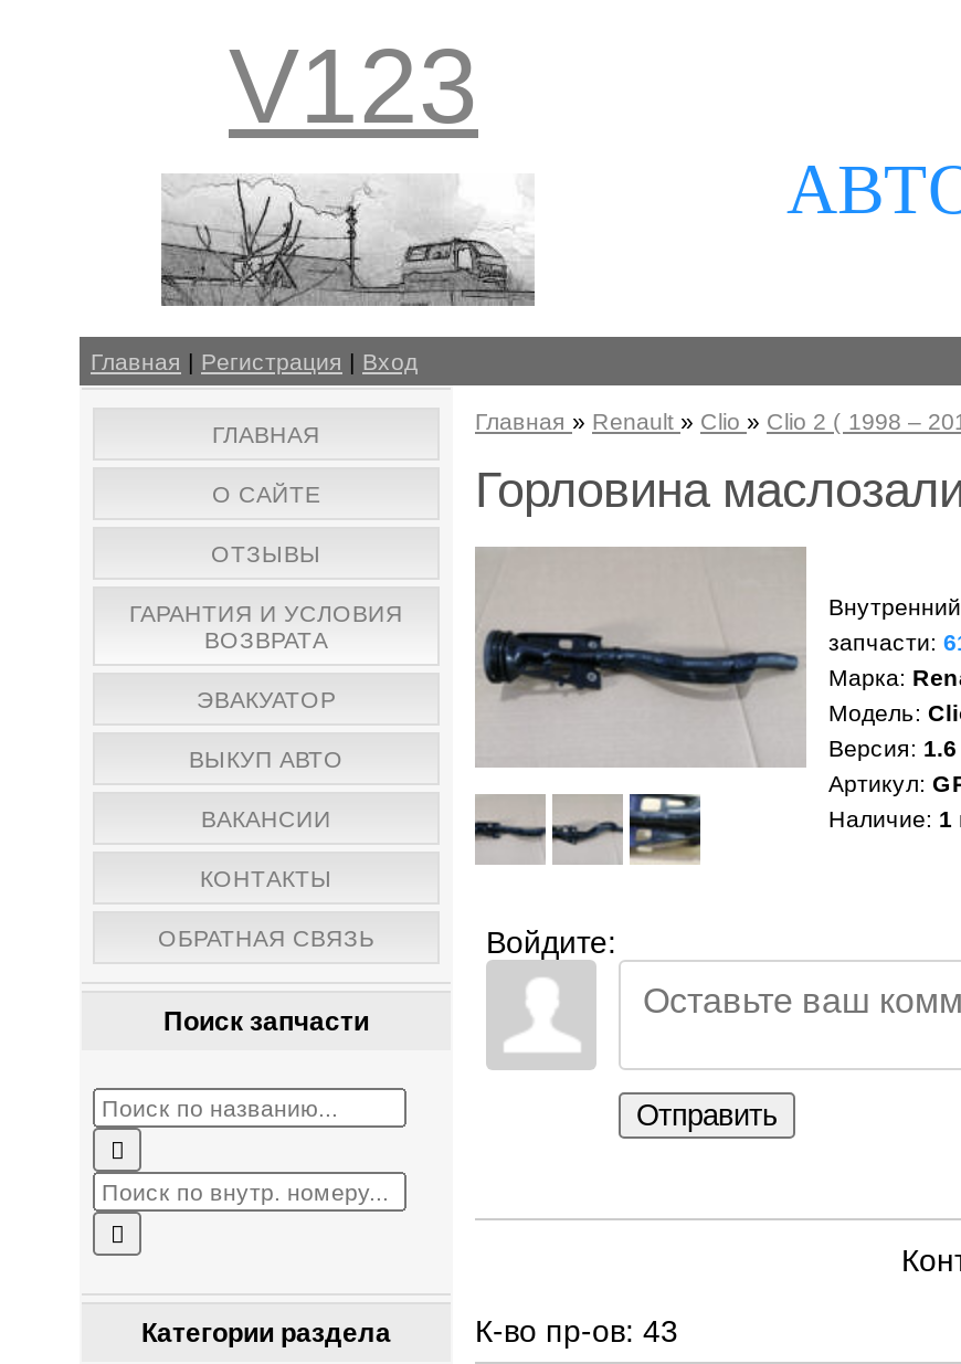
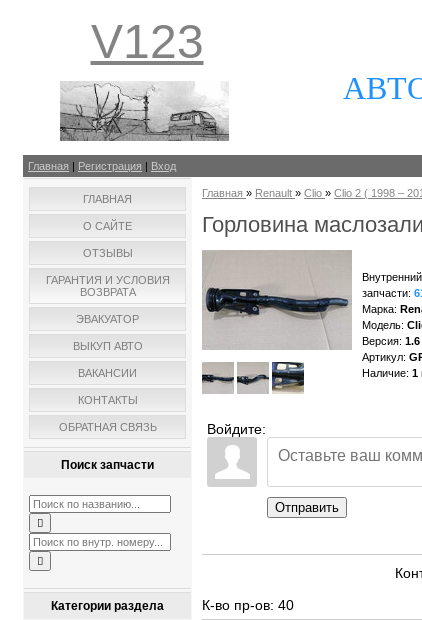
- К-во пр-ов: 43
+ К-во пр-ов: 40
